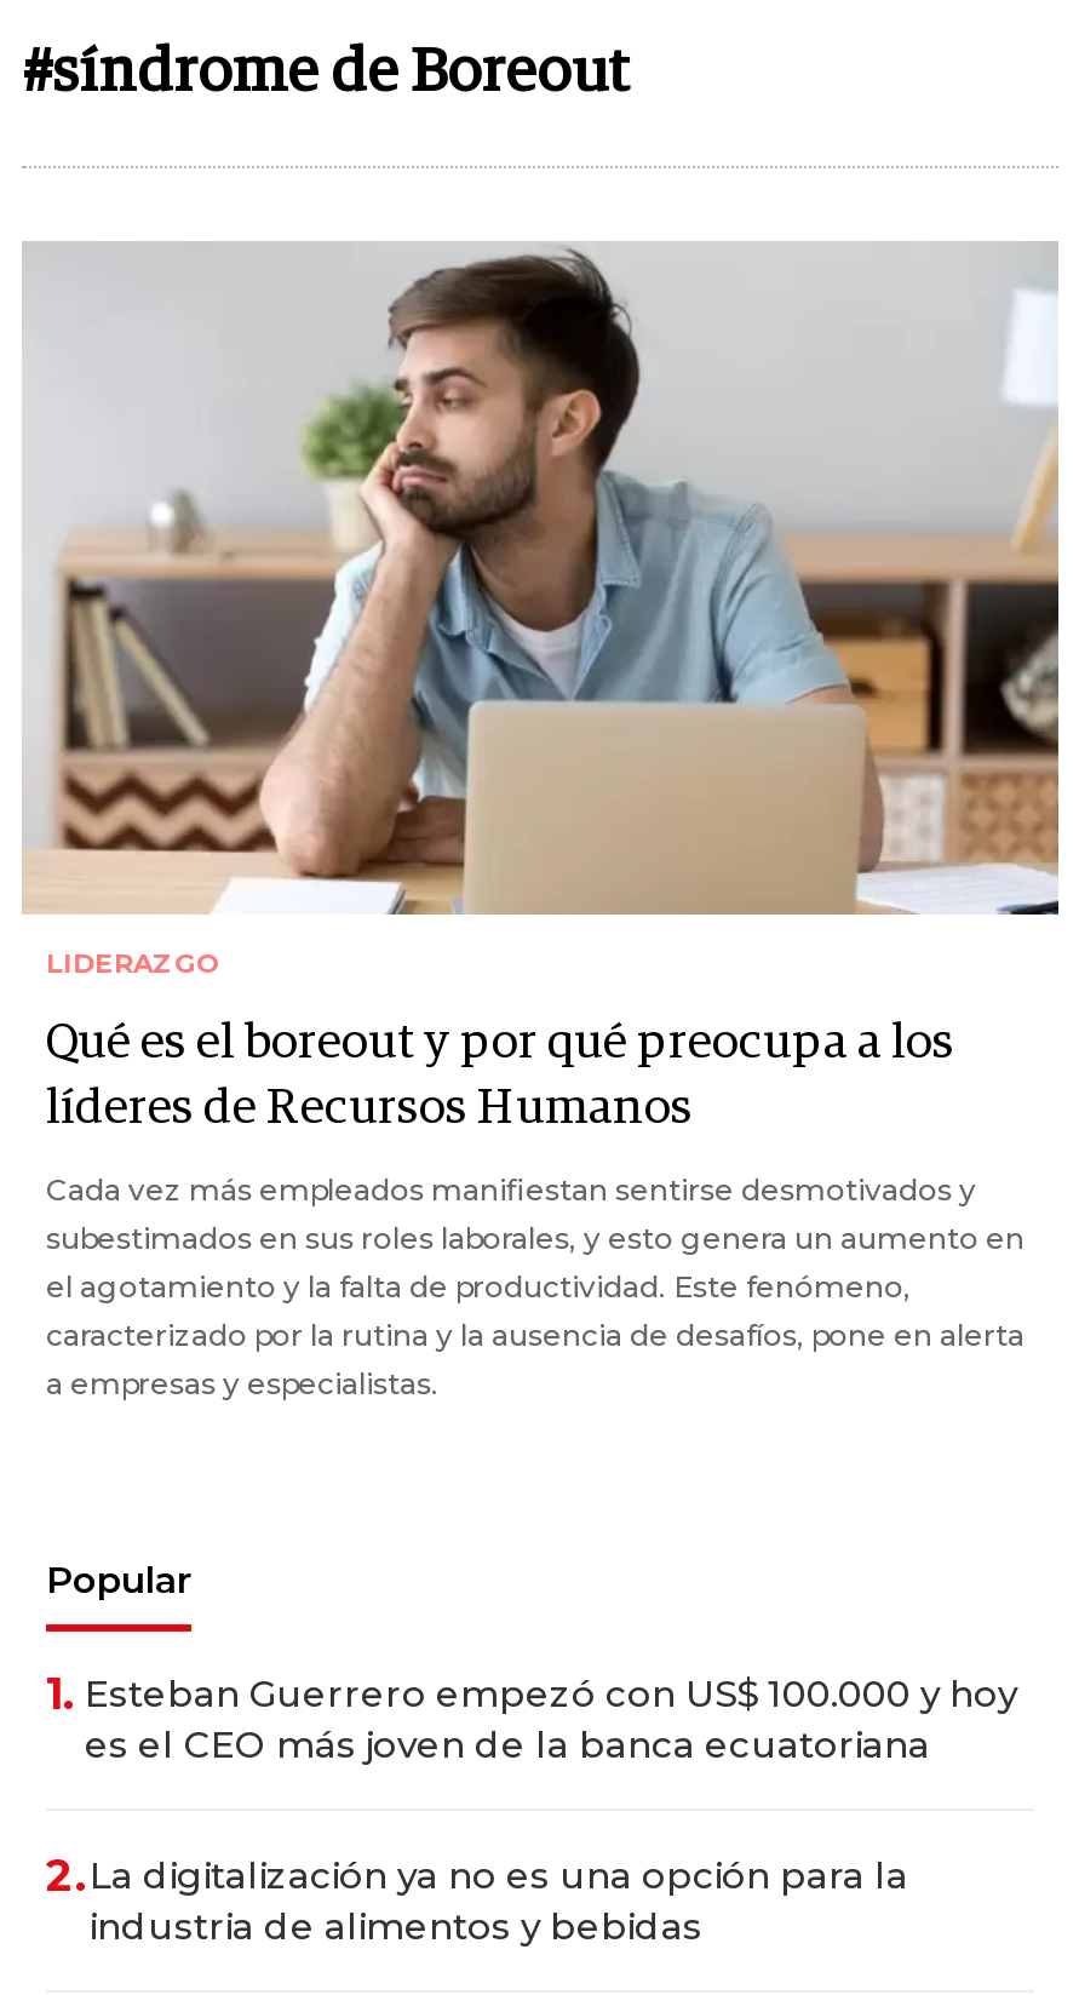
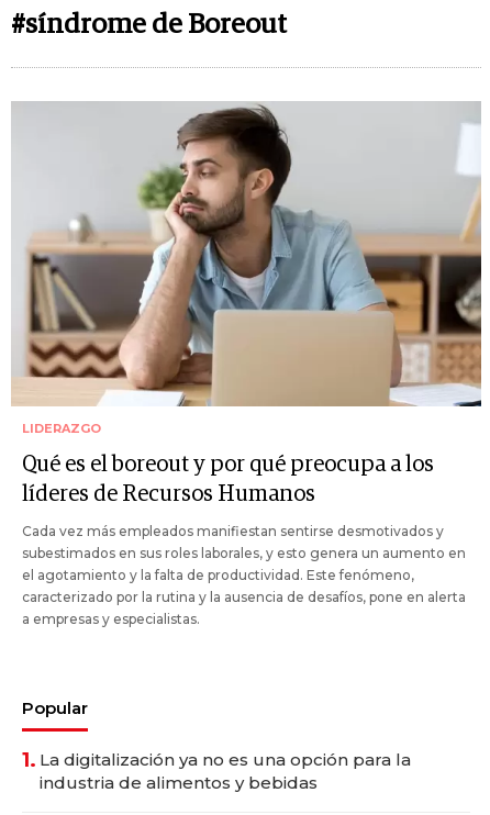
- 1. Esteban Guerrero empezó con US$ 100.000 y hoy
- es el CEO más joven de la banca ecuatoriana
- 2.La digitalización ya no es una opción para la
+ 1. La digitalización ya no es una opción para la
